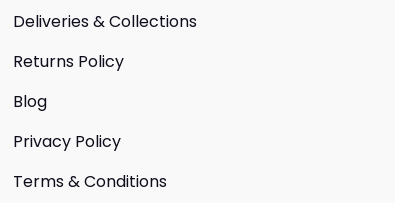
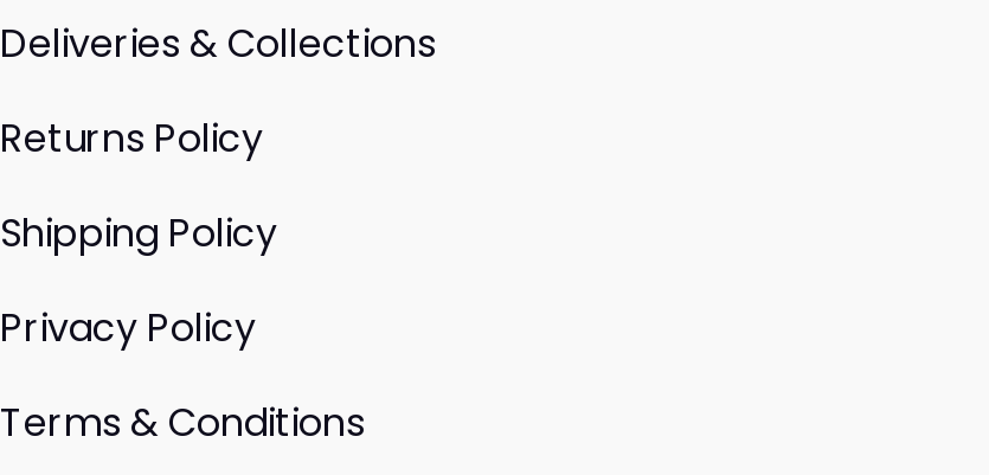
- Blog
+ Shipping Policy
